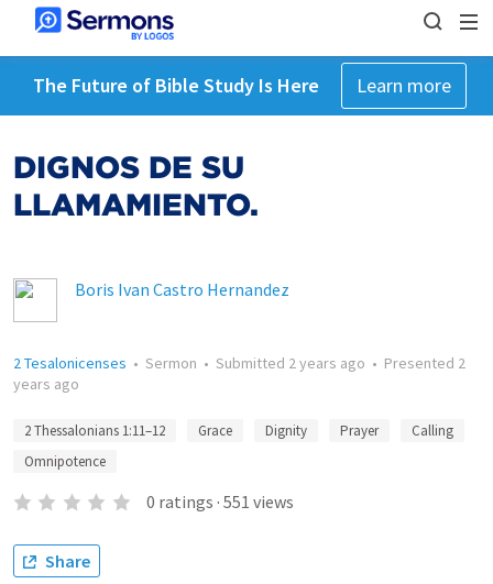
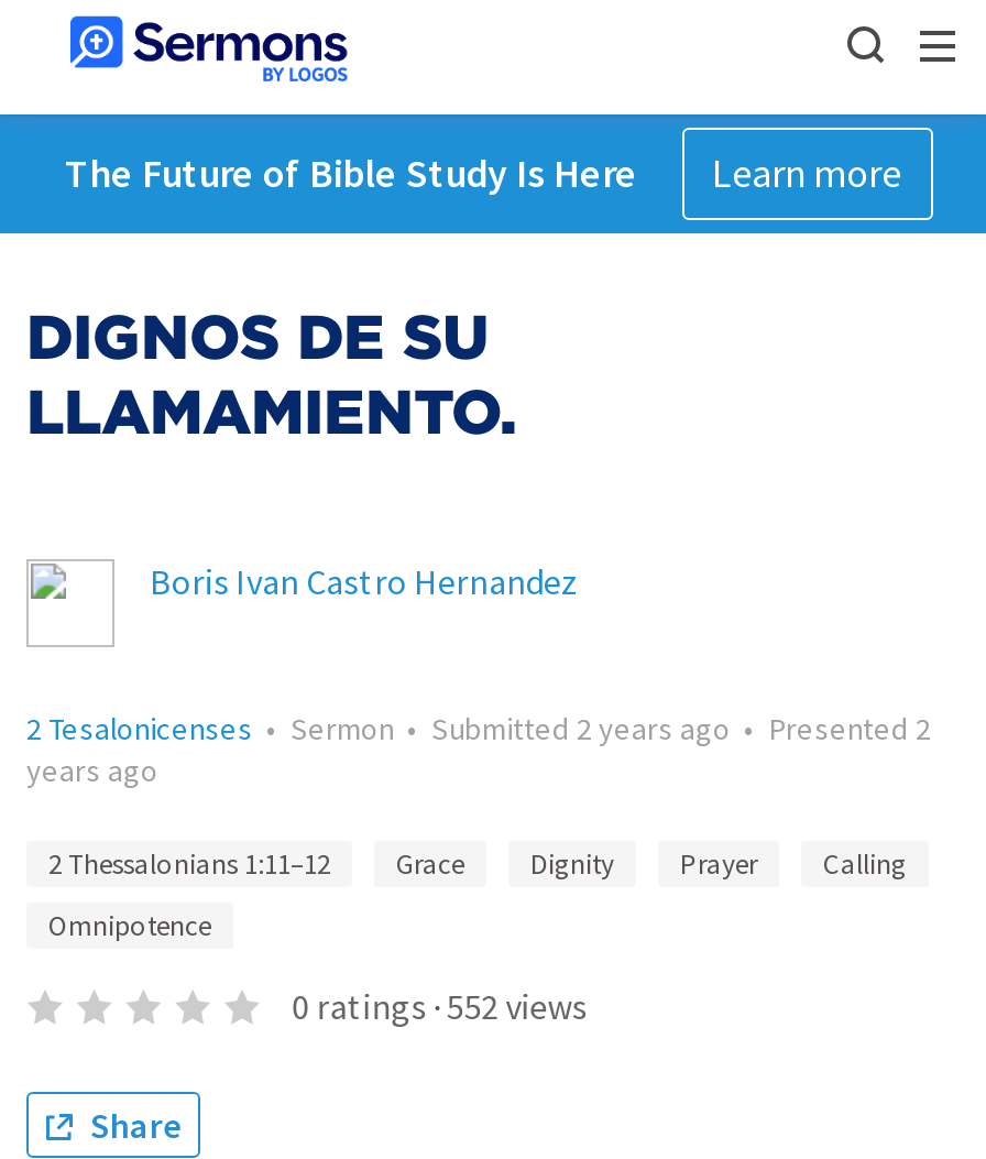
- 0 ratings · 551 views
+ 0 ratings · 552 views
